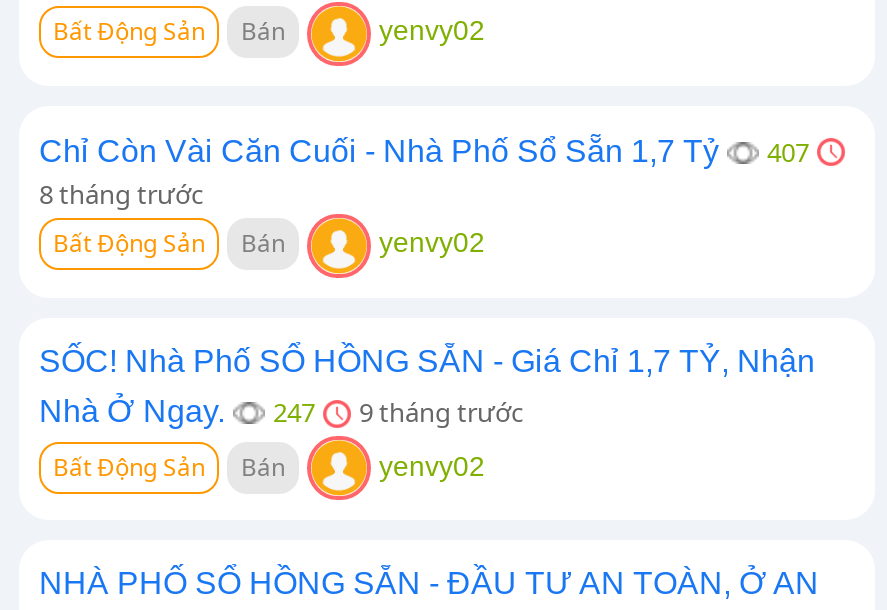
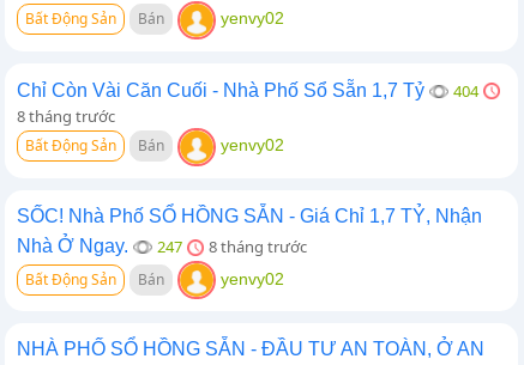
- Chỉ Còn Vài Căn Cuối - Nhà Phố Sổ Sẵn 1,7 Tỷ 407
+ Chỉ Còn Vài Căn Cuối - Nhà Phố Sổ Sẵn 1,7 Tỷ 404

- Nhà Ở Ngay. 247 9 tháng trước
+ Nhà Ở Ngay. 247 8 tháng trước
